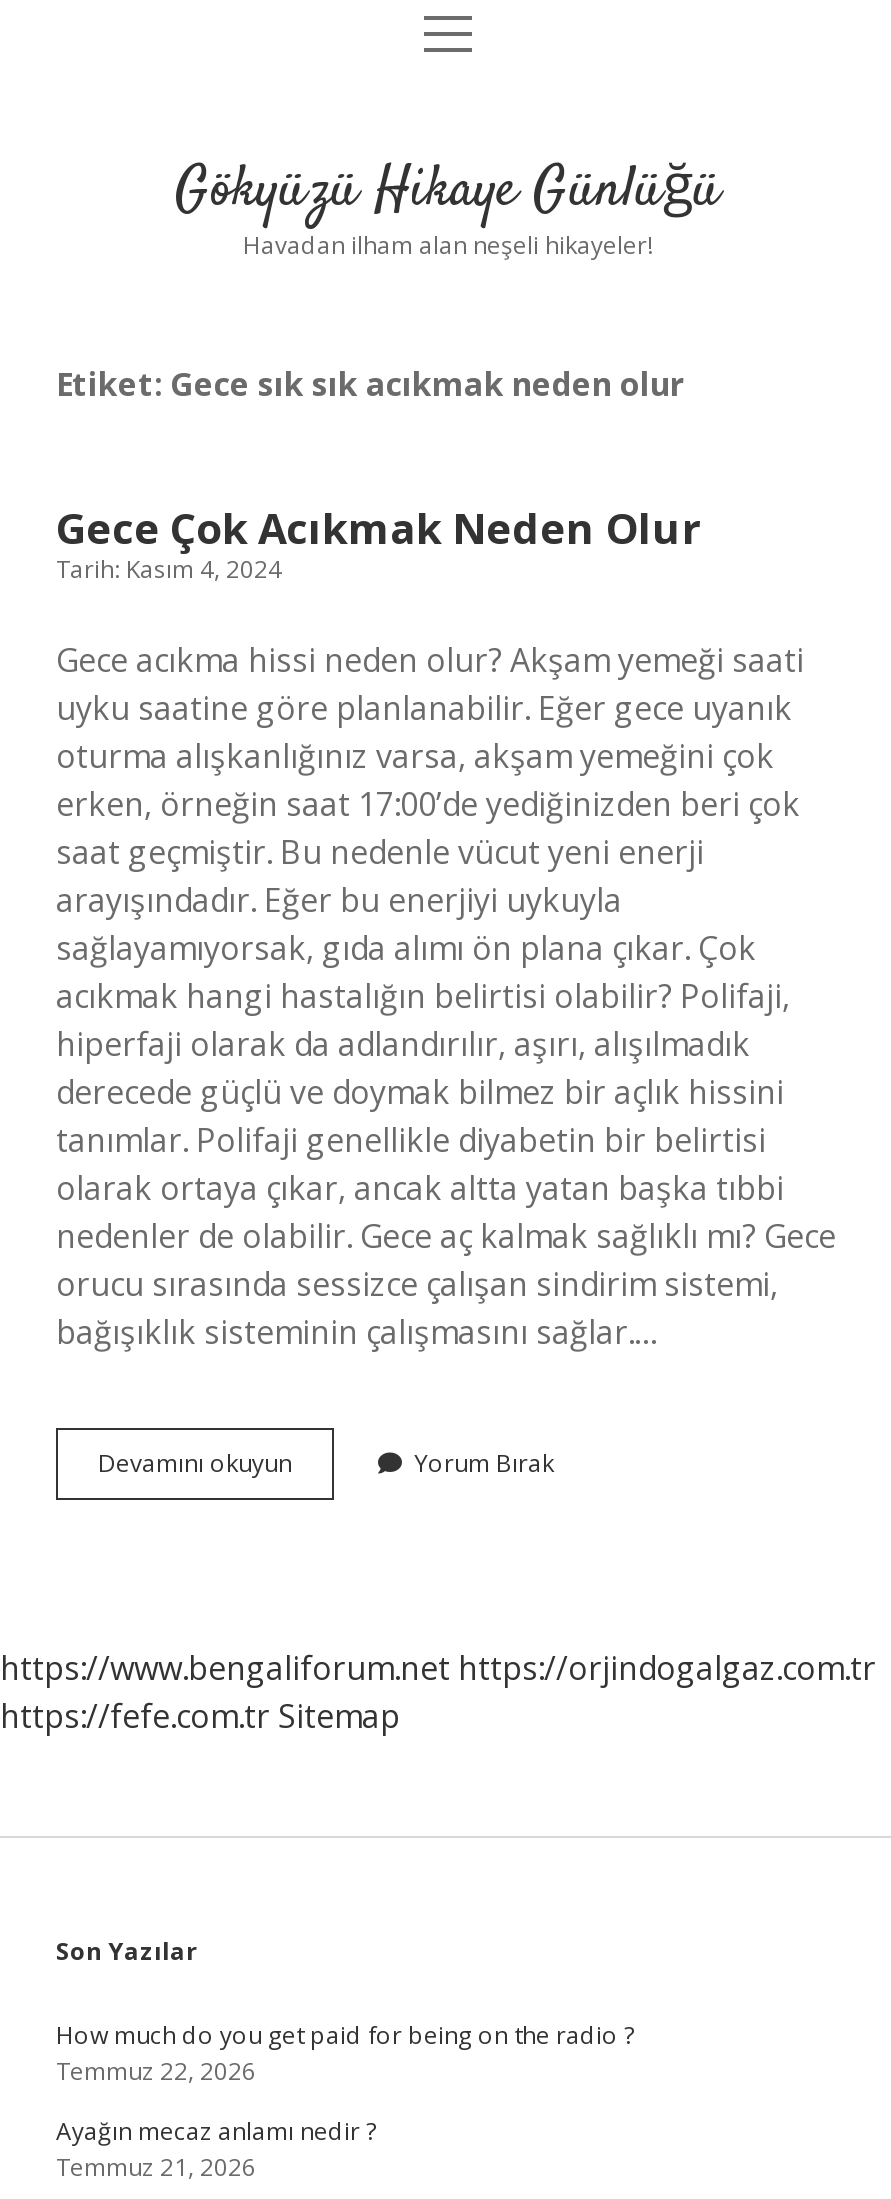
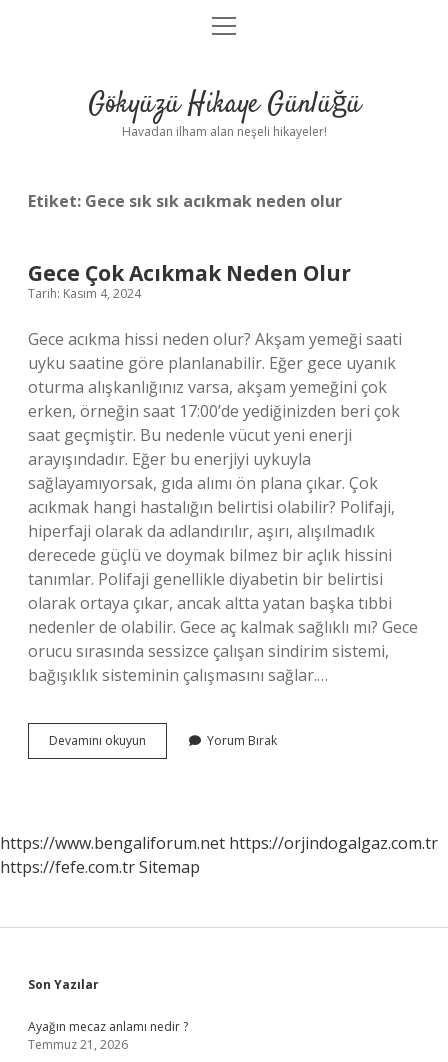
- How much do you get paid for being on the radio ?
- Temmuz 22, 2026
